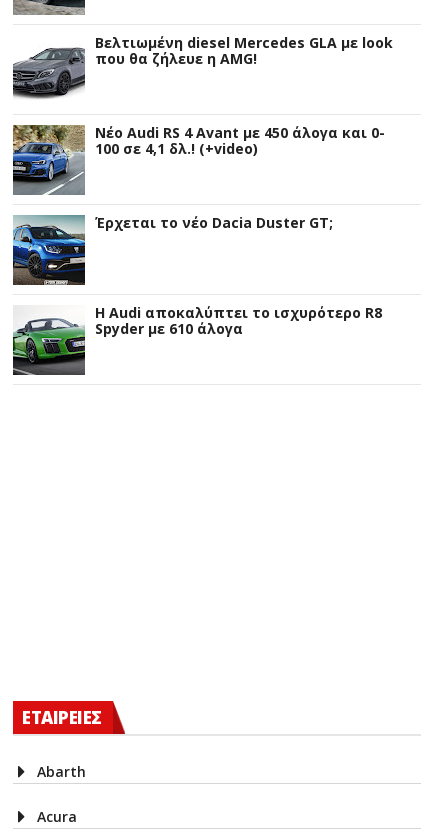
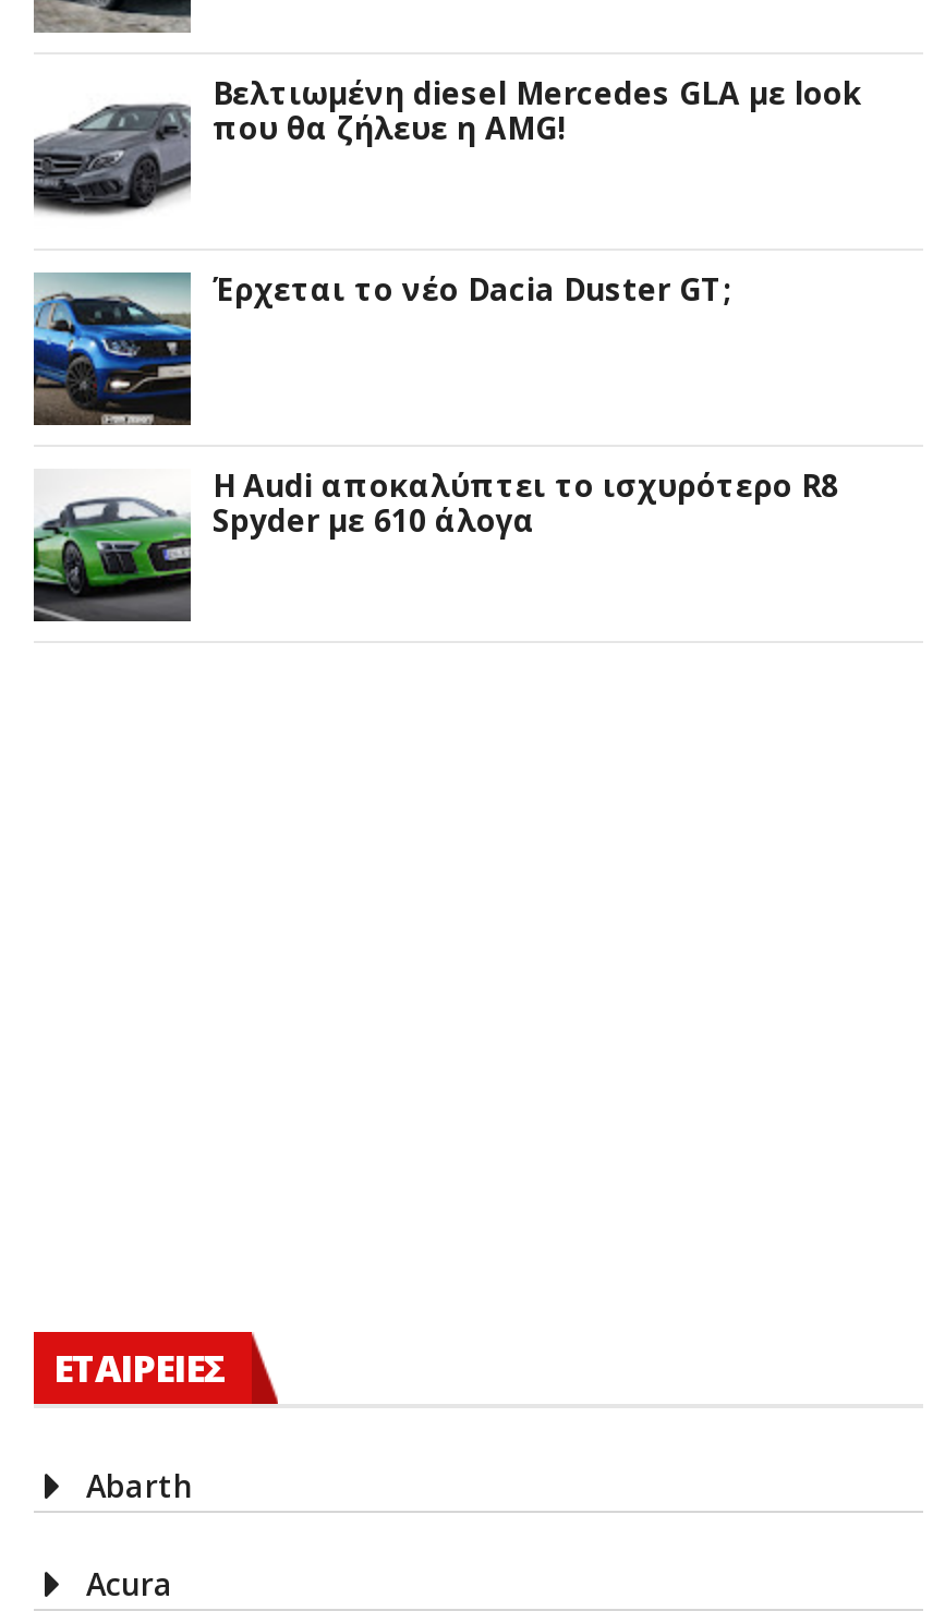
- [image]
- Νέο Audi RS 4 Avant με 450 άλογα και 0-
- 100 σε 4,1 δλ.! (+video)
